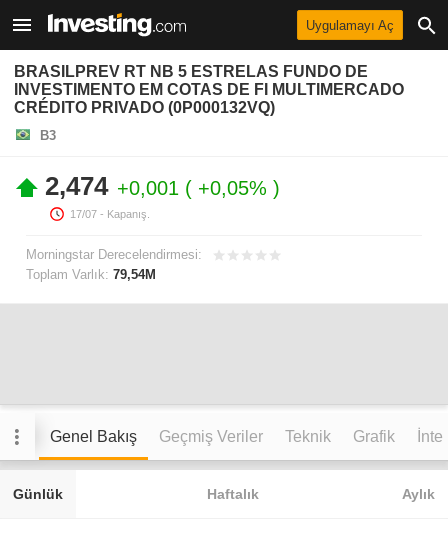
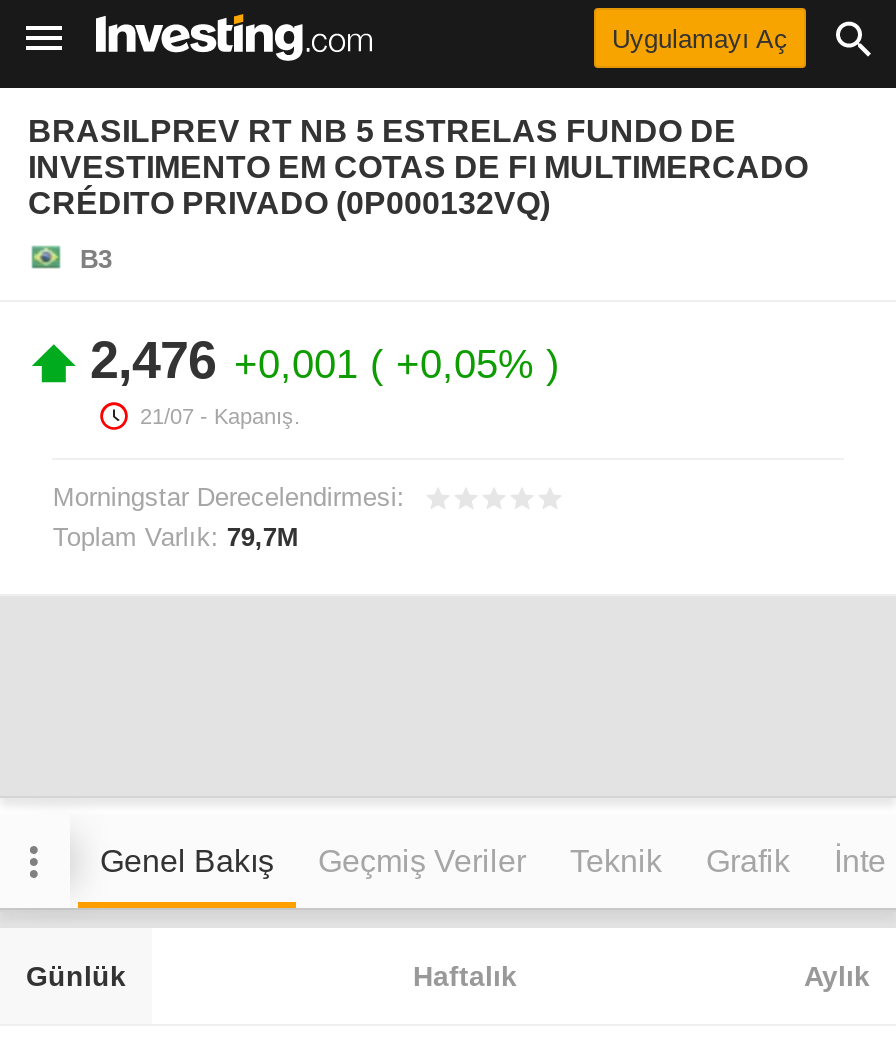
- 2,474 +0,001 +0,05%
+ 2,476 +0,001 +0,05%

- 17/07 - Kapanış.
+ 21/07 - Kapanış.

- Toplam Varlık: 79,54M
+ Toplam Varlık: 79,7M
